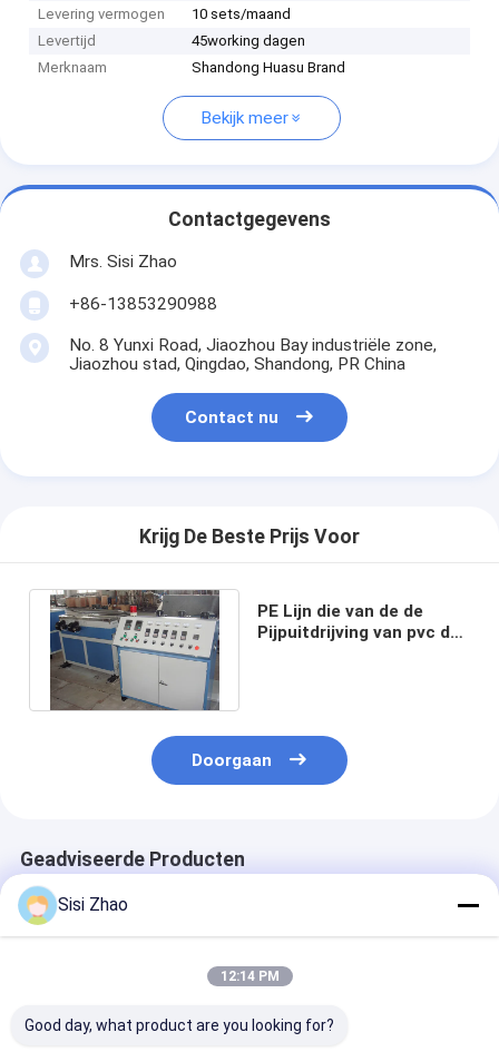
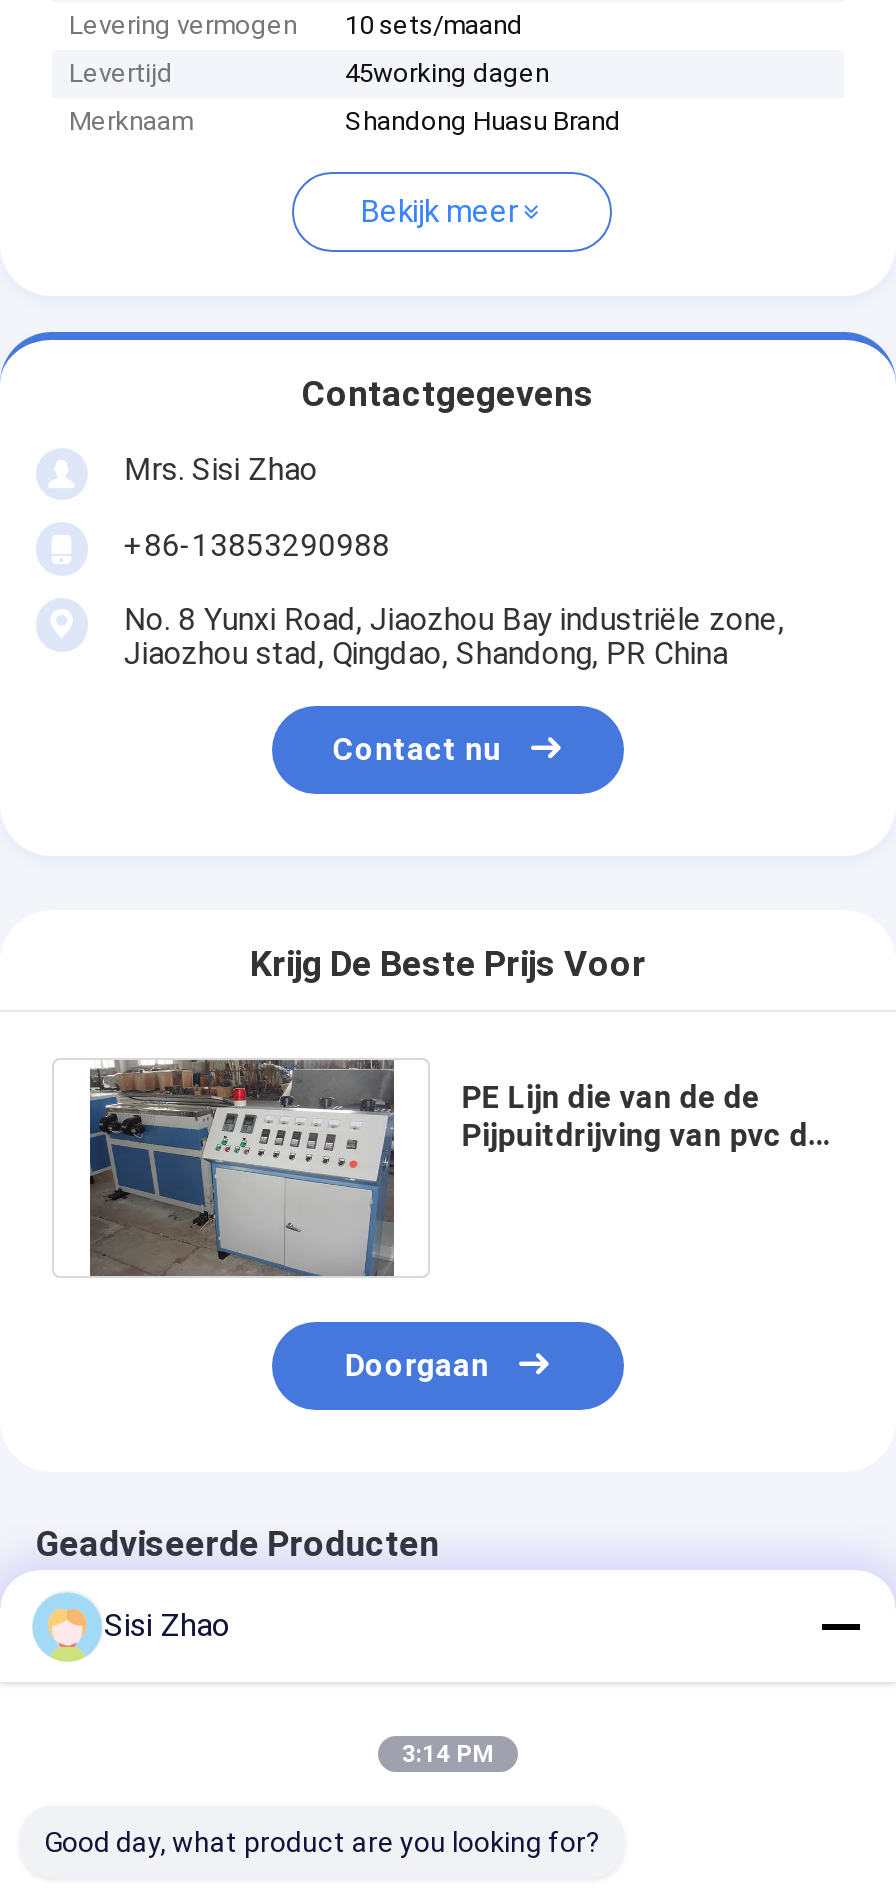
- 12:14 PM
+ 3:14 PM
